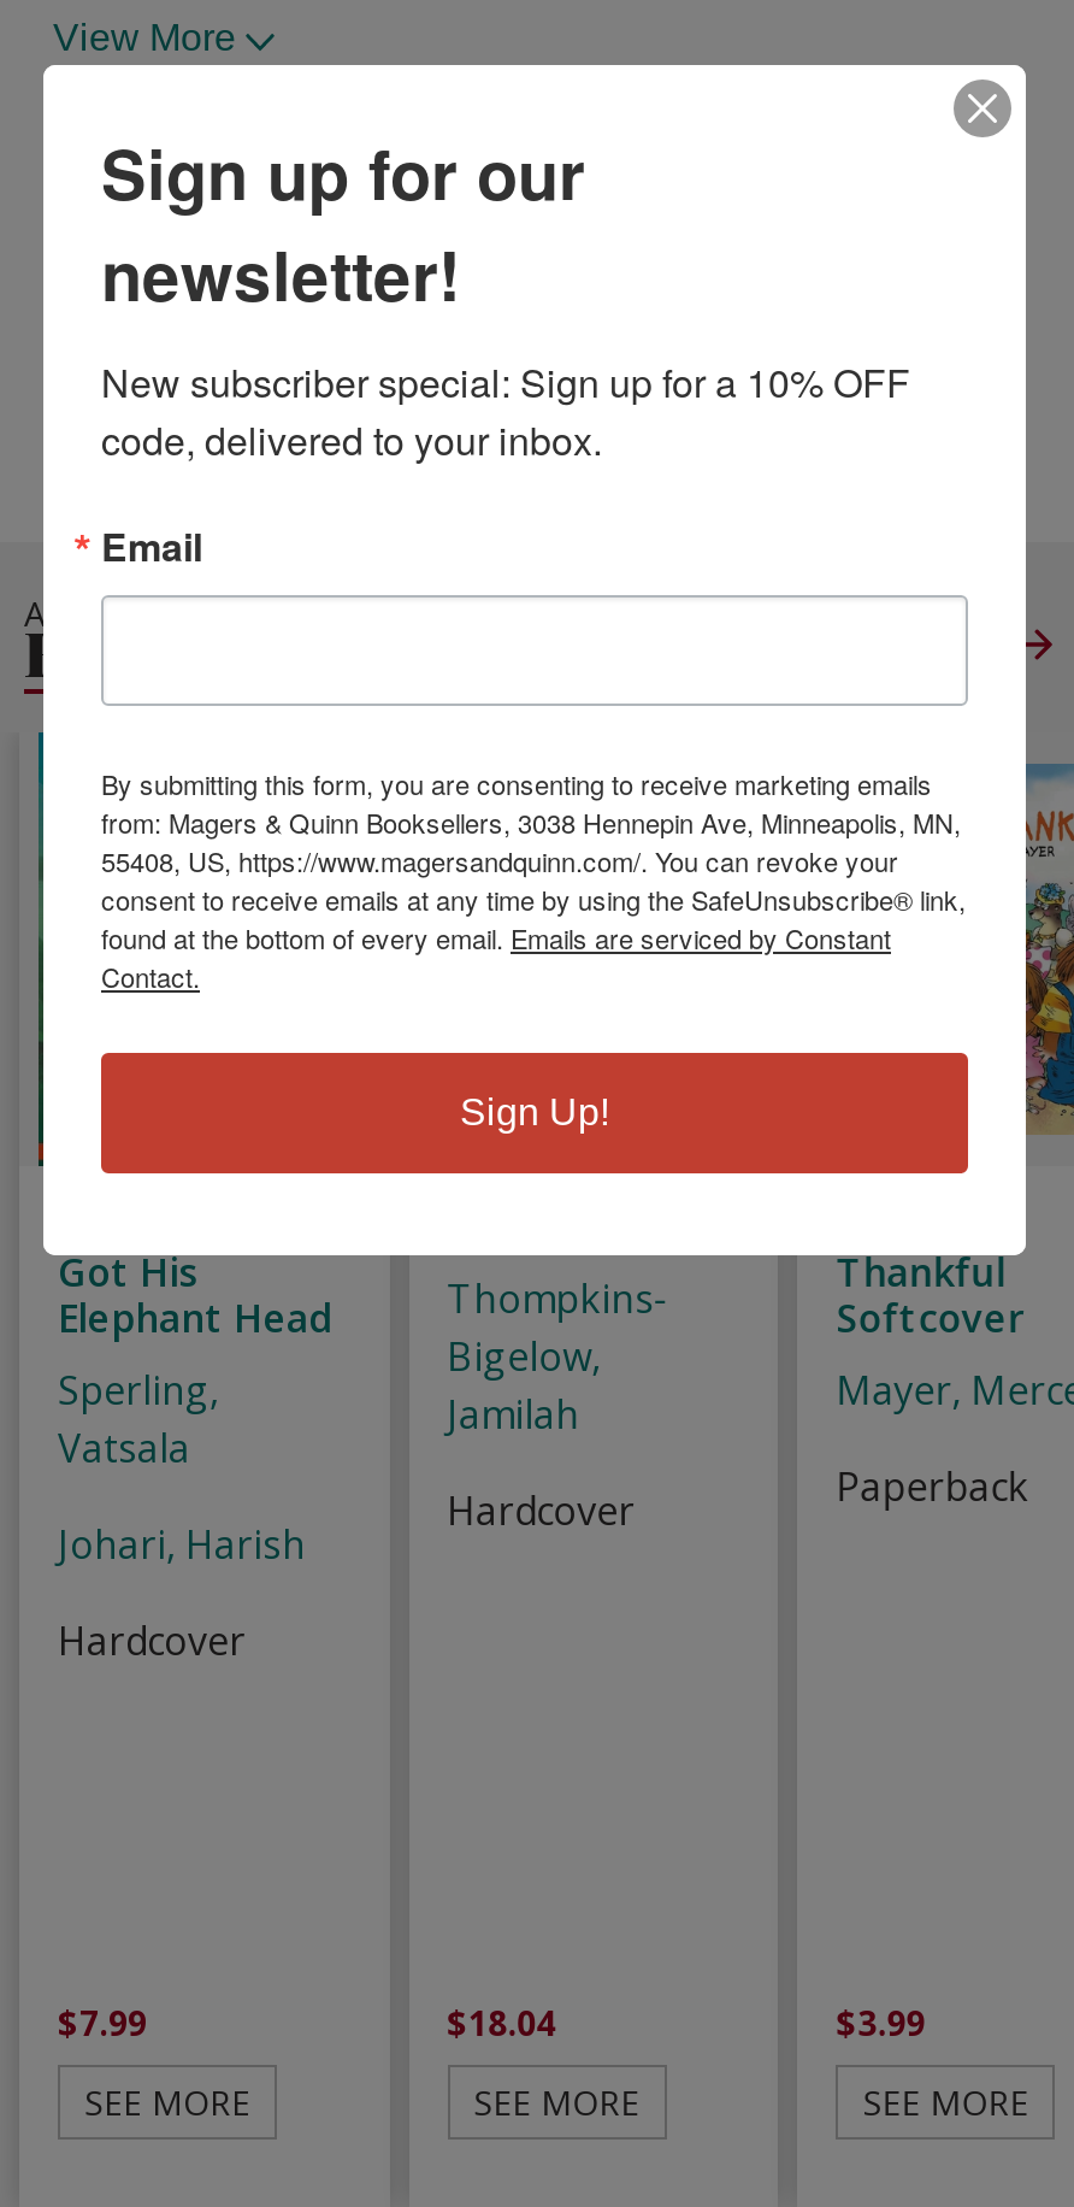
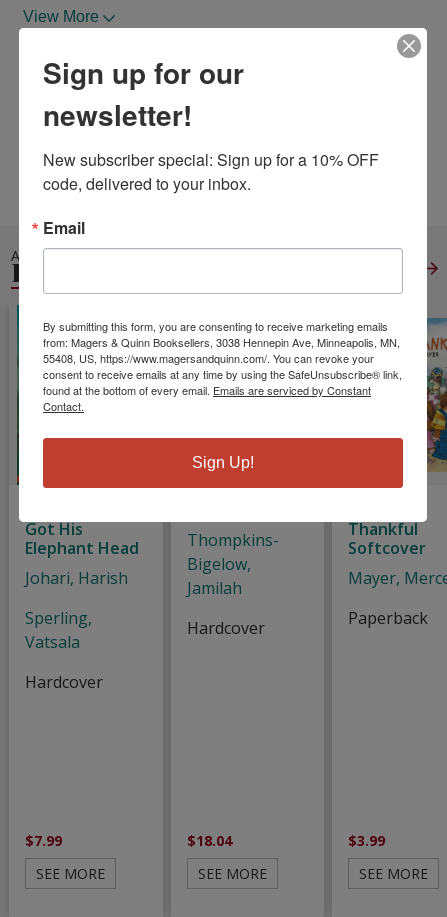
moved down: Sperling, | Vatsala

moved up: Johari, Harish
